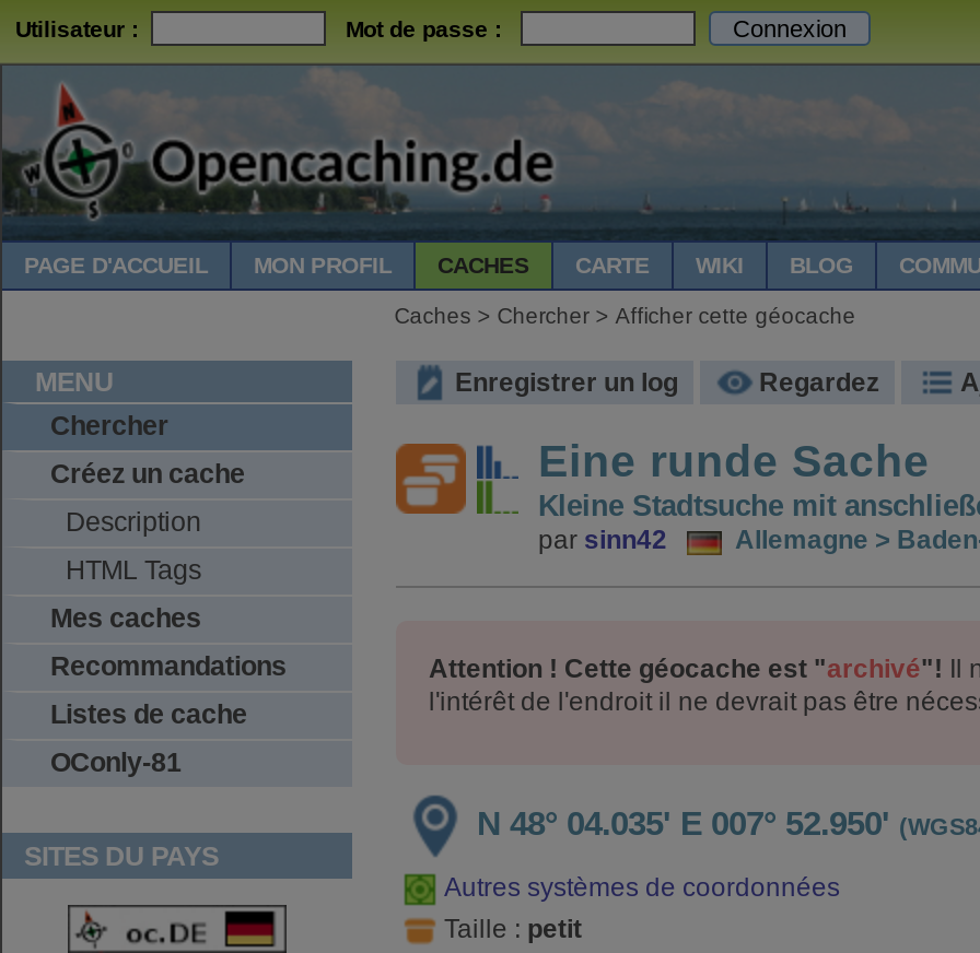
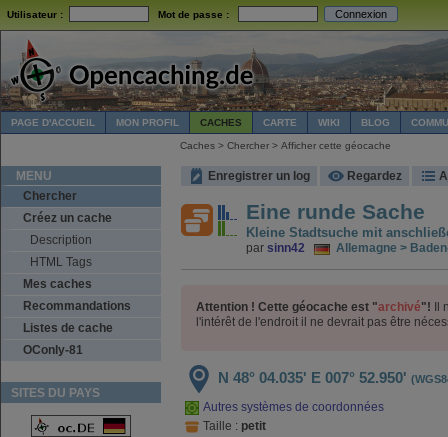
- [image]
+ [image]
